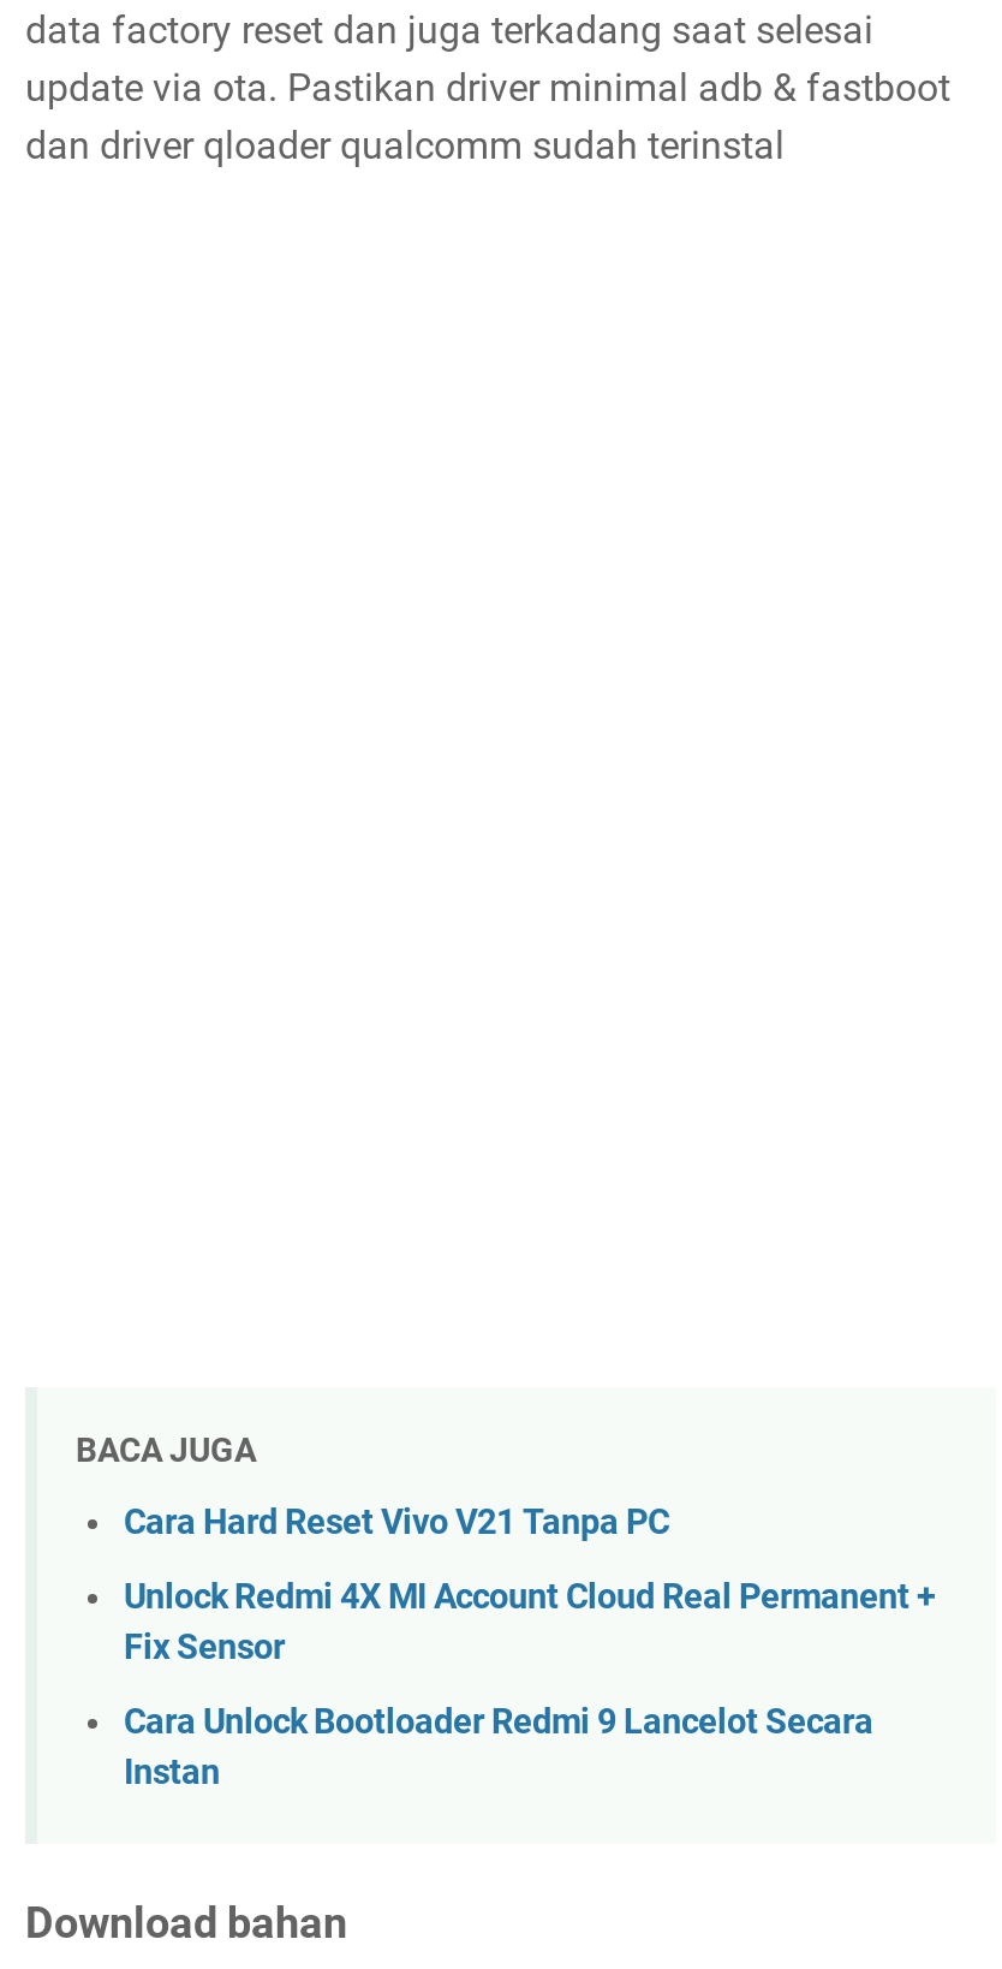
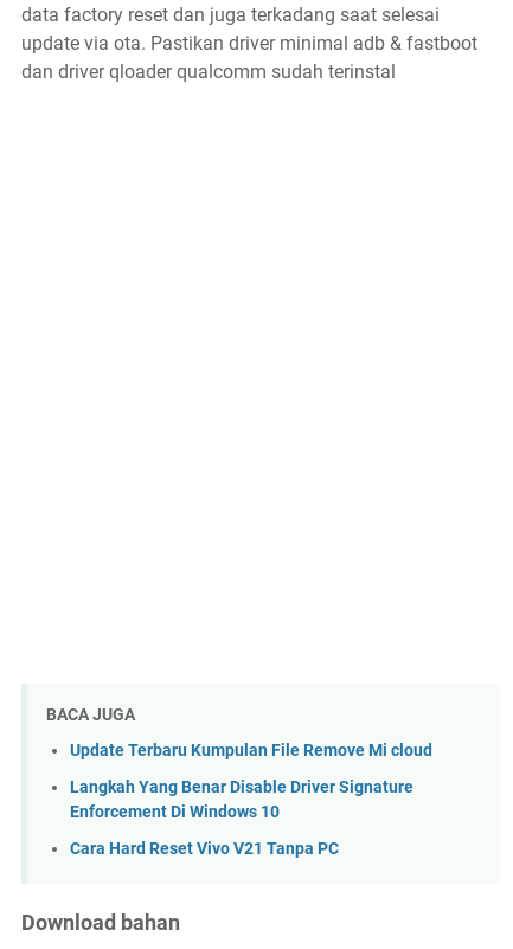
+ Update Terbaru Kumpulan File Remove Mi cloud
+ Langkah Yang Benar Disable Driver Signature
+ Enforcement Di Windows 10

moved down: Cara Hard Reset Vivo V21 Tanpa PC

- Unlock Redmi 4X MI Account Cloud Real Permanent +
- Fix Sensor
- Cara Unlock Bootloader Redmi 9 Lancelot Secara
- Instan
